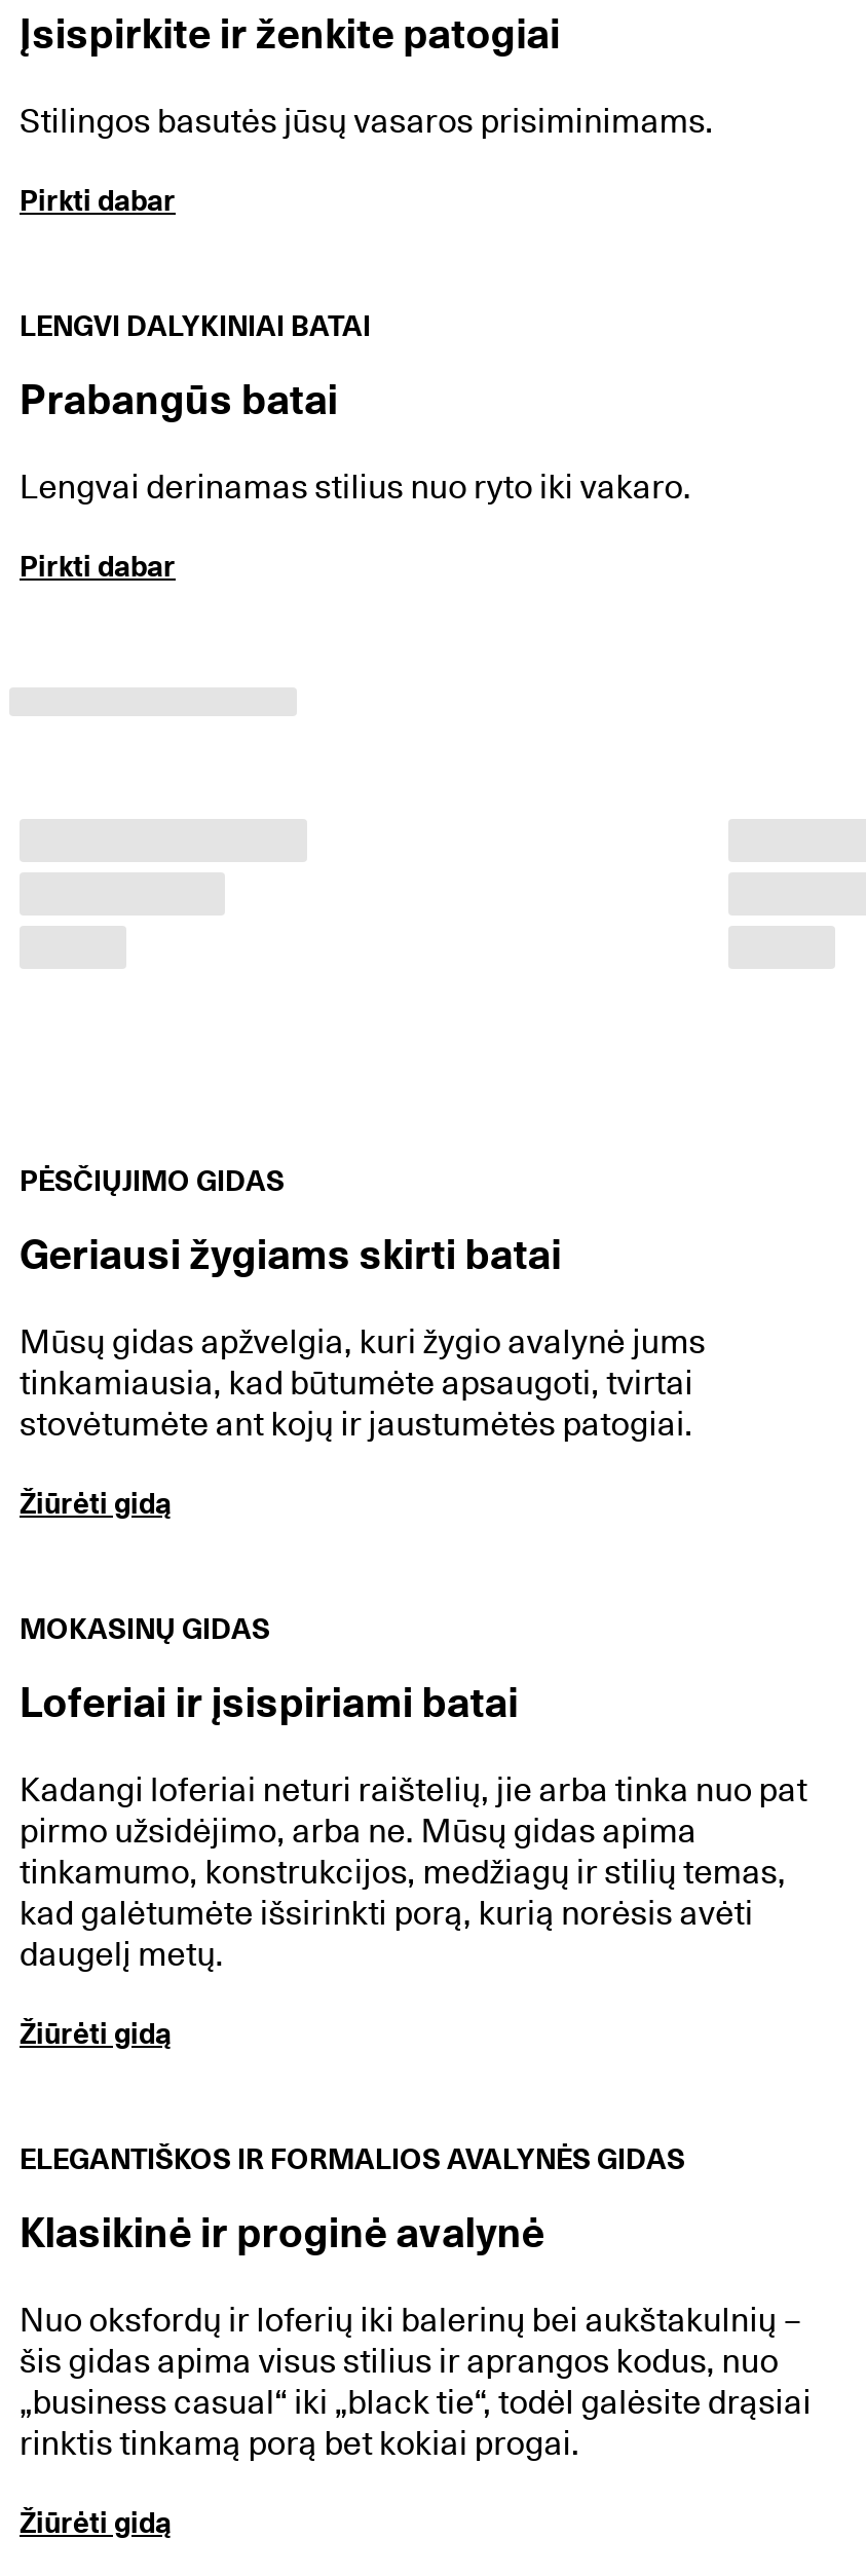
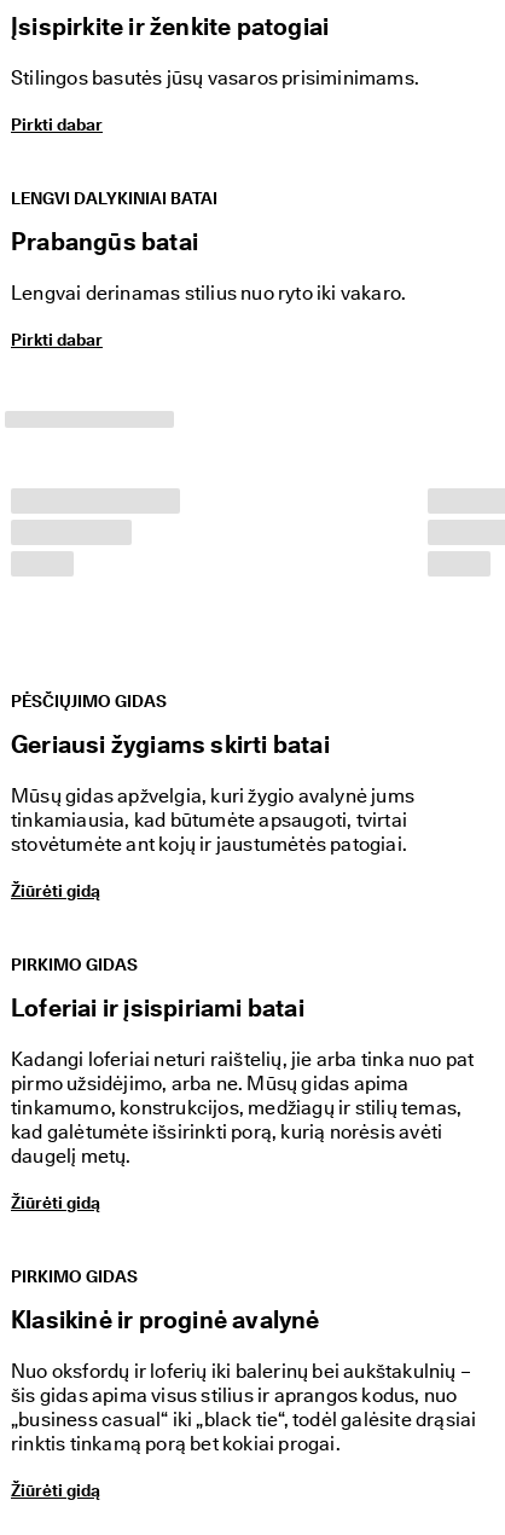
- MOKASINŲ GIDAS
+ PIRKIMO GIDAS

- ELEGANTIŠKOS IR FORMALIOS AVALYNĖS GIDAS
+ PIRKIMO GIDAS
